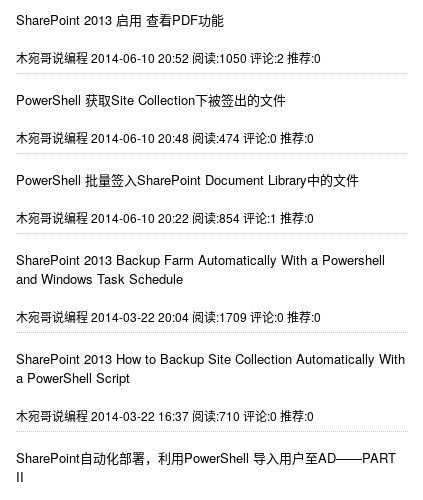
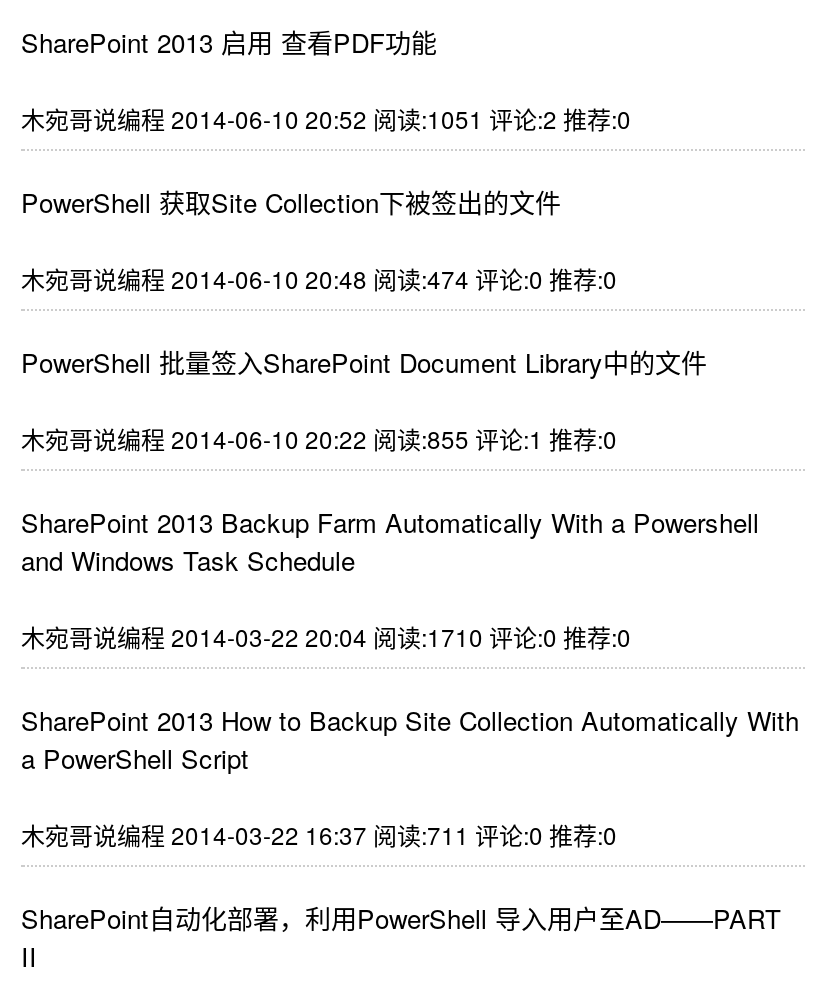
- 木宛哥说编程 2014-06-10 20:52阅读:1050 评论:2 推荐:0
+ 木宛哥说编程 2014-06-10 20:52阅读:1051 评论:2 推荐:0

- 木宛哥说编程 2014-06-10 20:22阅读:854 评论:1 推荐:0
+ 木宛哥说编程 2014-06-10 20:22阅读:855 评论:1 推荐:0

- 木宛哥说编程 2014-03-22 20:04阅读:1709 评论:0 推荐:0
+ 木宛哥说编程 2014-03-22 20:04阅读:1710 评论:0 推荐:0

- 木宛哥说编程 2014-03-22 16:37阅读:710 评论:0 推荐:0
+ 木宛哥说编程 2014-03-22 16:37阅读:711 评论:0 推荐:0
